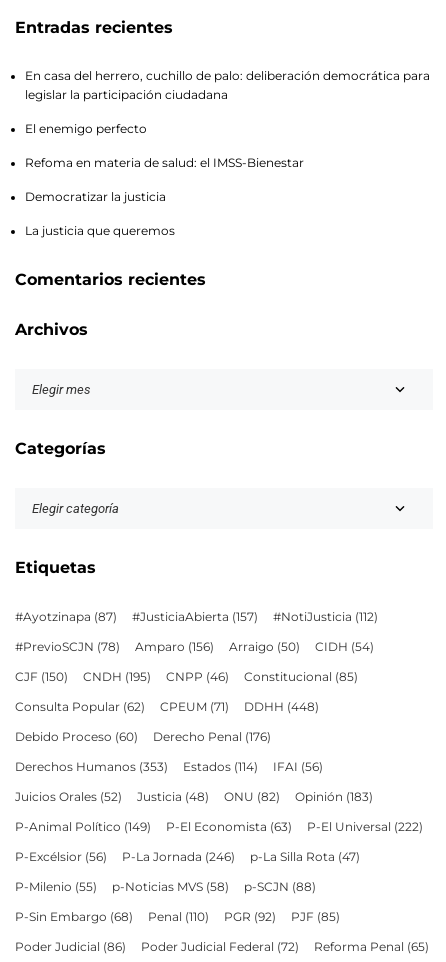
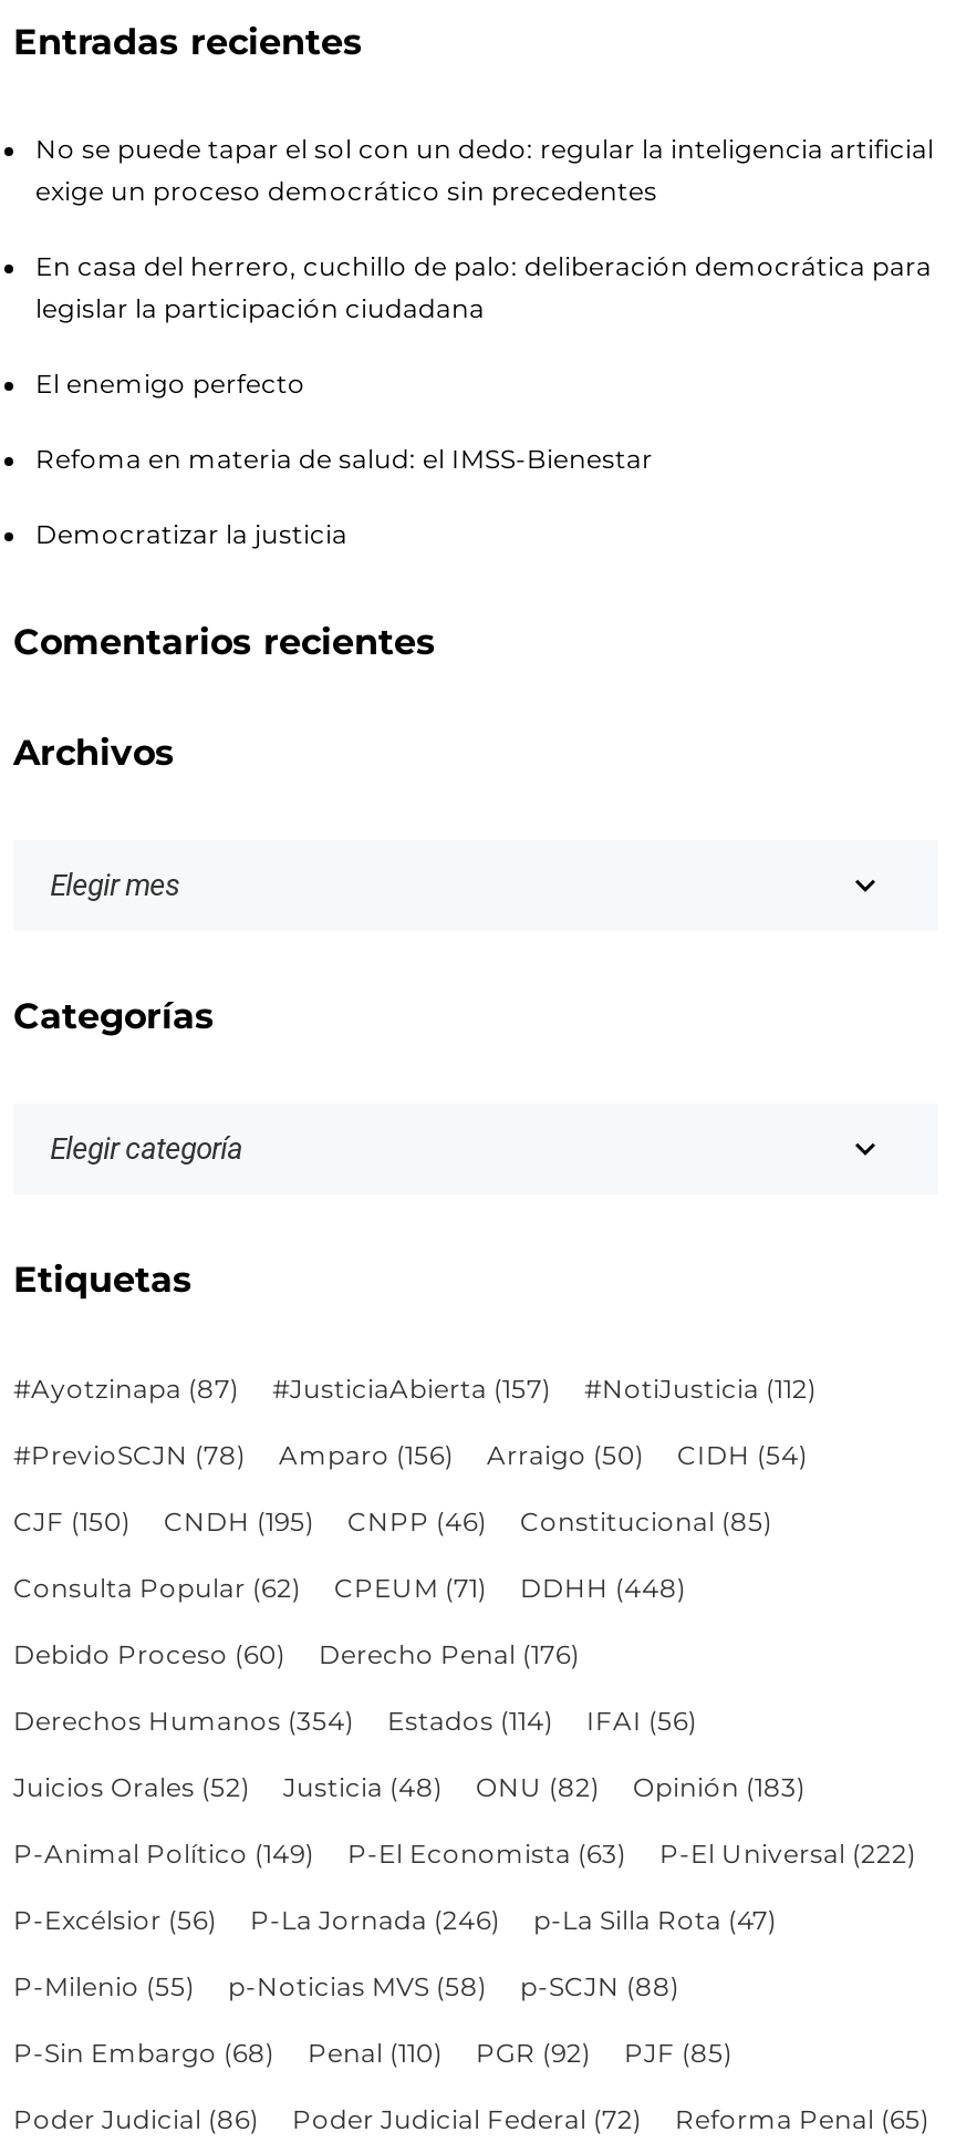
+ No se puede tapar el sol con un dedo: regular la inteligencia artificial
+ exige un proceso democrático sin precedentes

moved down: En casa del herrero, cuchillo de palo: deliberación democrática para | legislar la participación ciudadana | El enemigo perfecto | Refoma en materia de salud: el IMSS-Bienestar | Democratizar la justicia

- La justicia que queremos

- Derechos Humanos (353)
+ Derechos Humanos (354)
